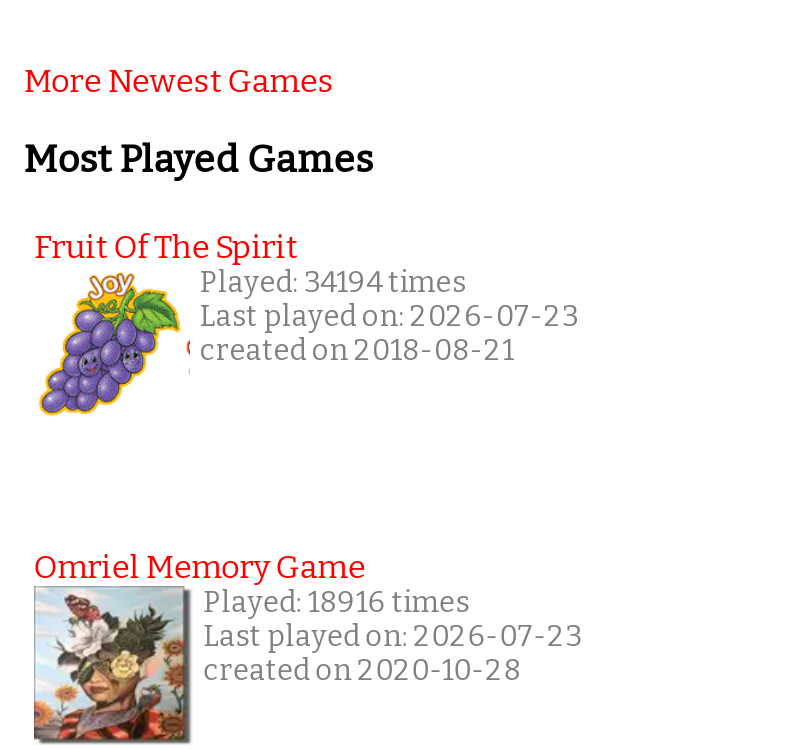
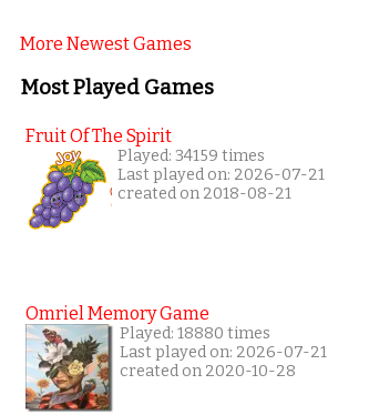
- Played: 34194 times
+ Played: 34159 times

- Last played on: 2026-07-23
+ Last played on: 2026-07-21

- Played: 18916 times
+ Played: 18880 times

- Last played on: 2026-07-23
+ Last played on: 2026-07-21
